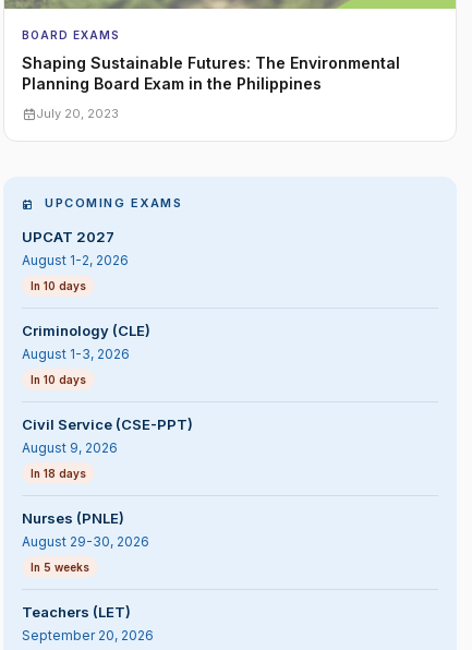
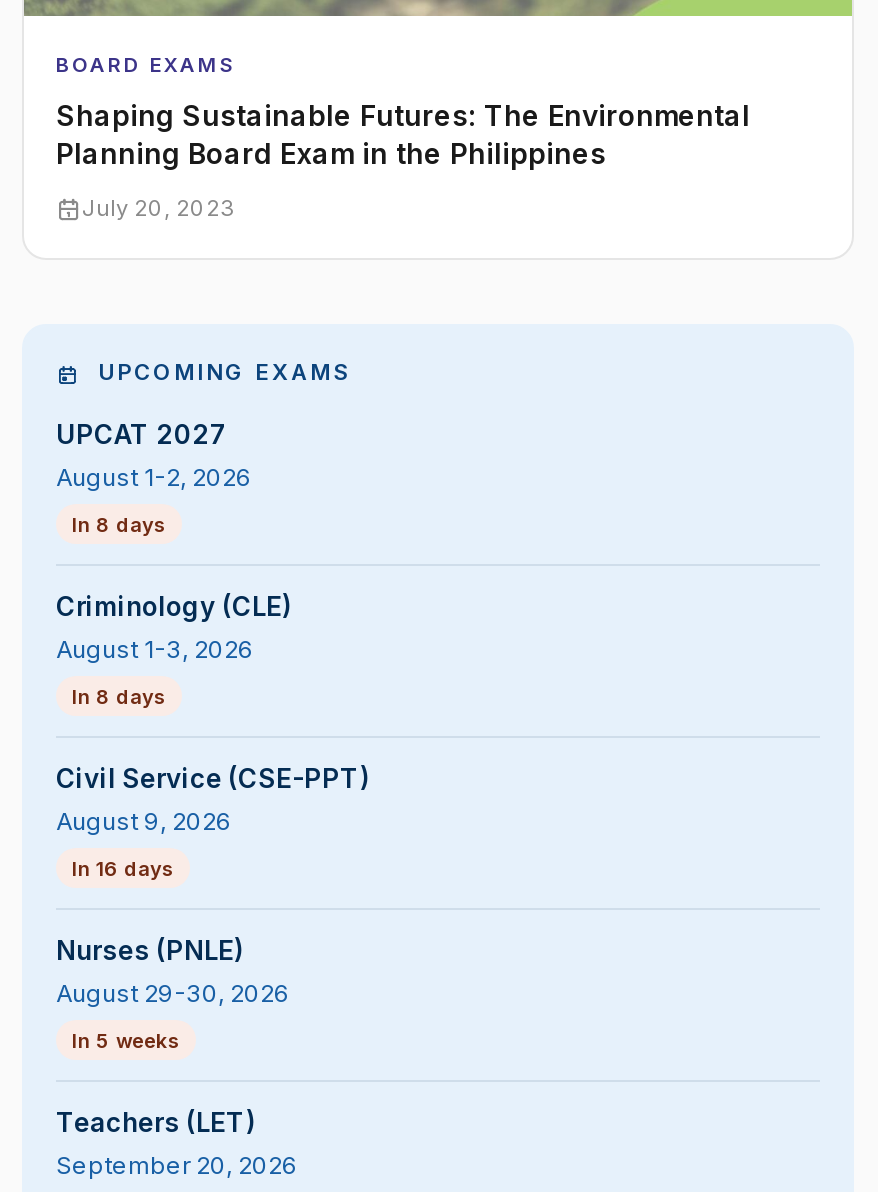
- In 10 days
+ In 8 days

- In 10 days
+ In 8 days

- In 18 days
+ In 16 days
